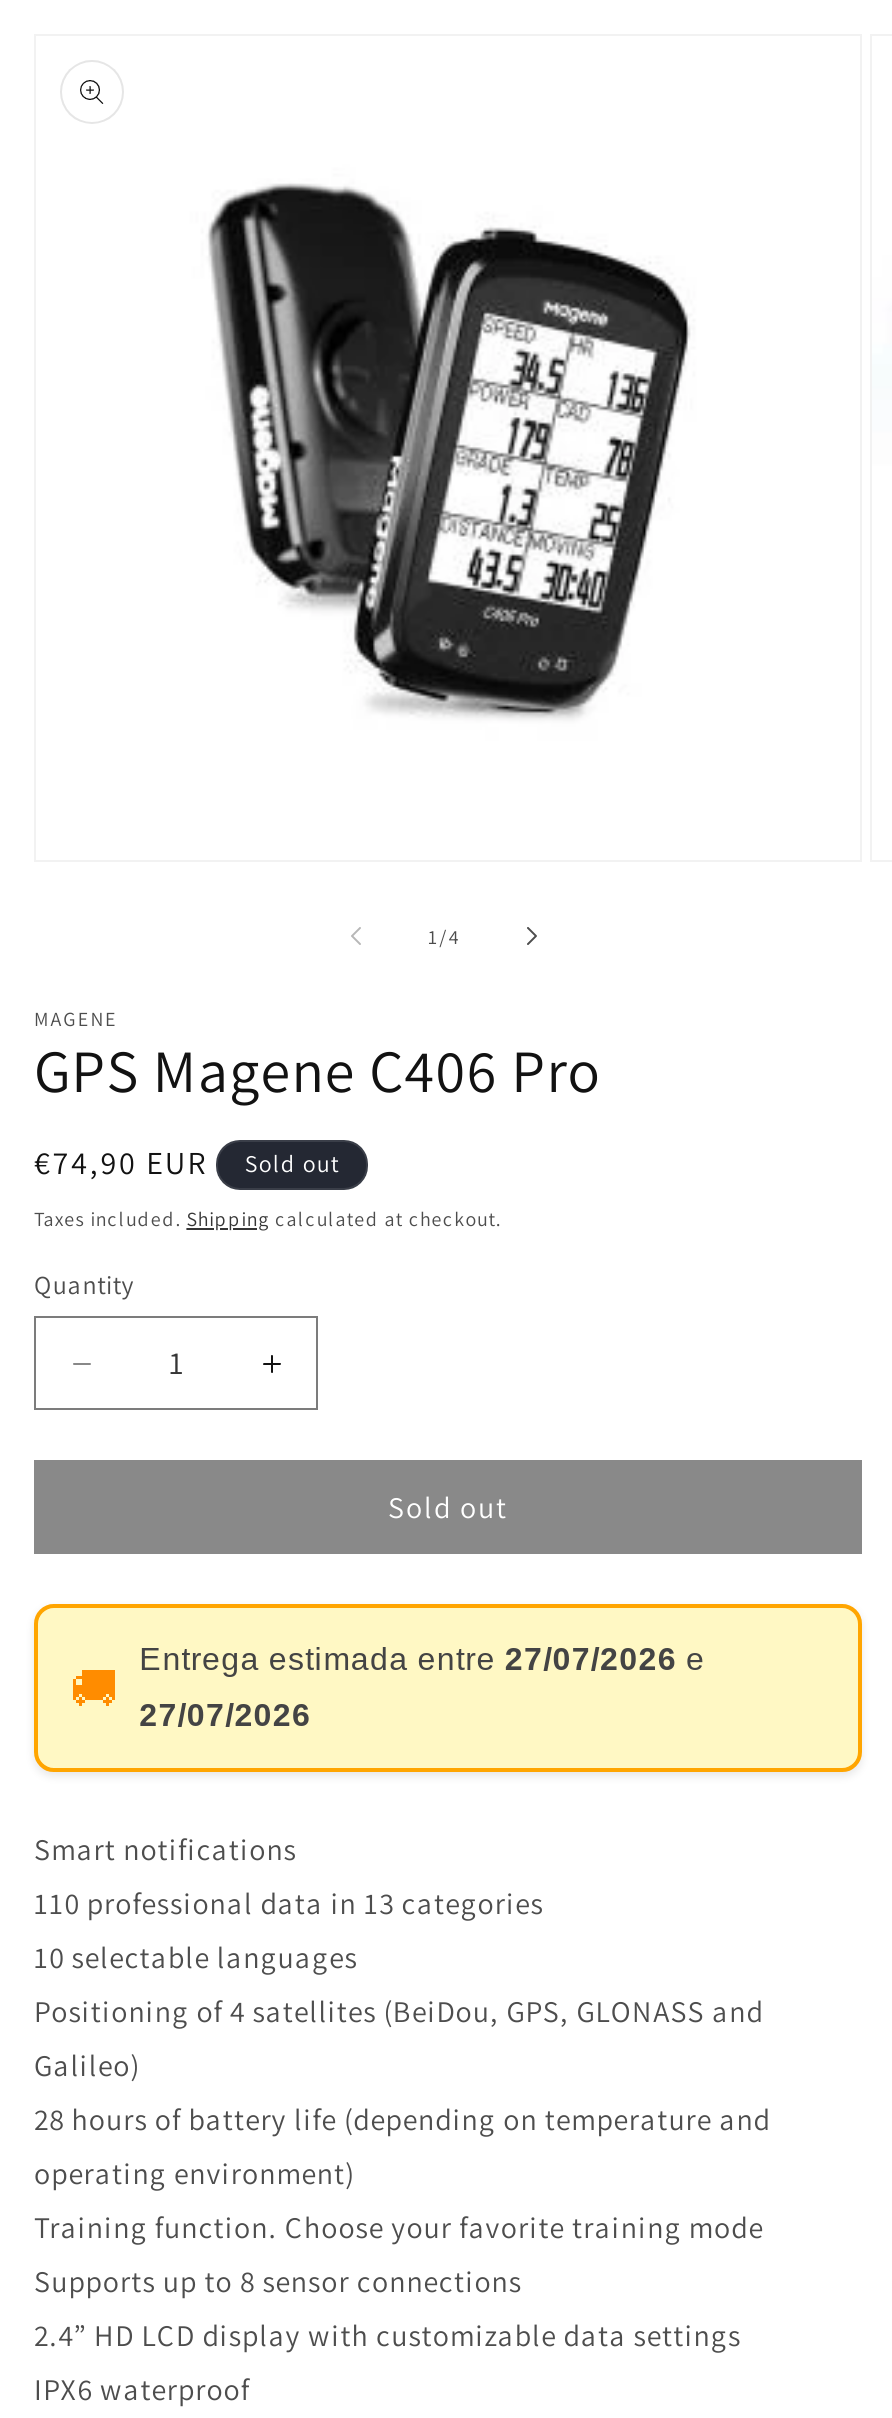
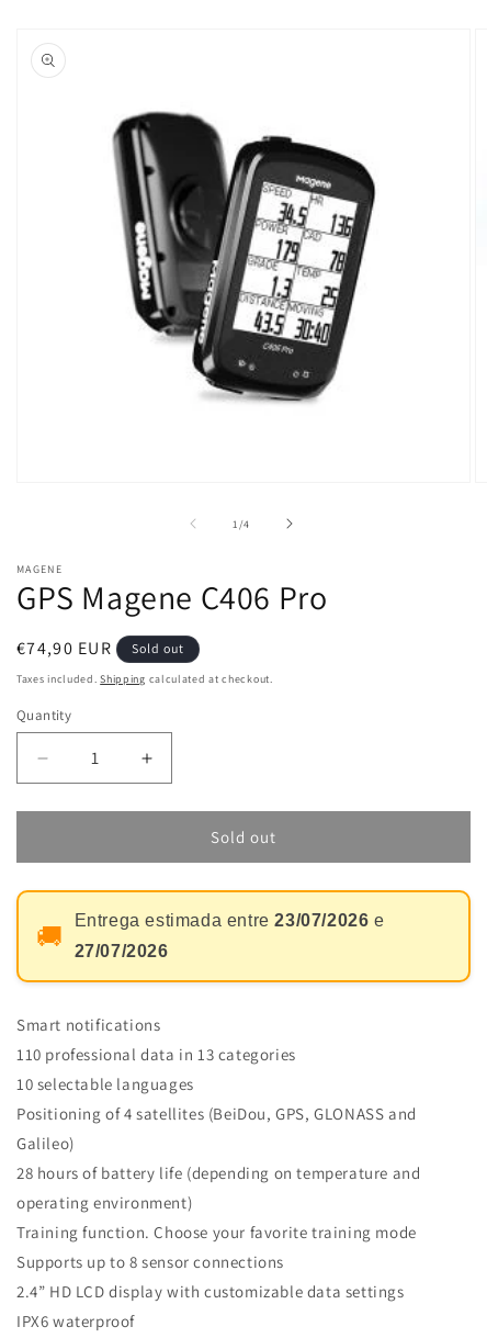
- Entrega estimada entre 27/07/2026 e
+ Entrega estimada entre 23/07/2026 e
